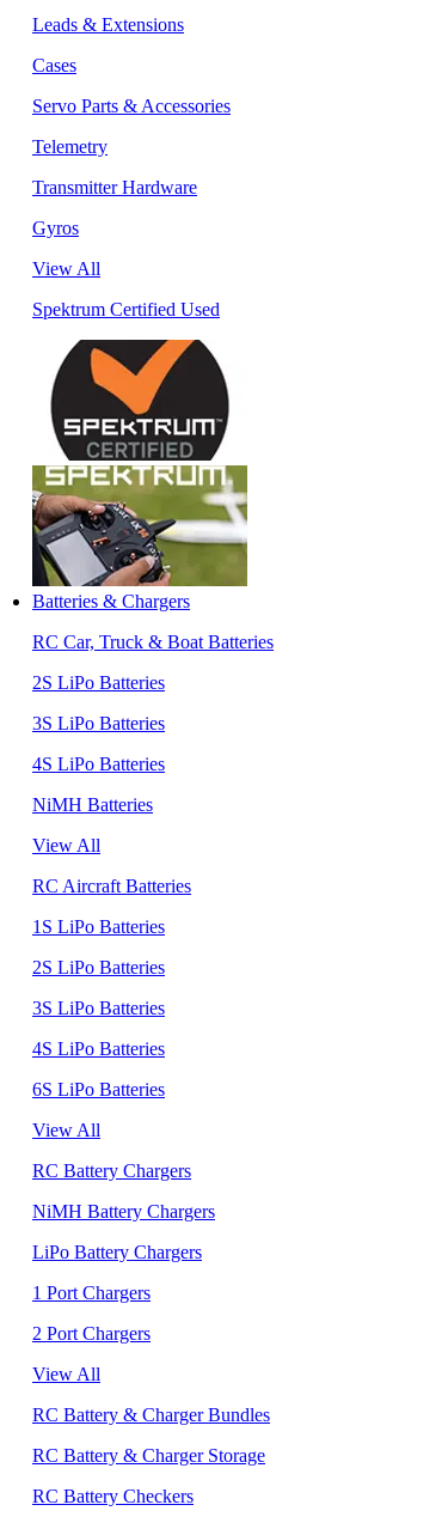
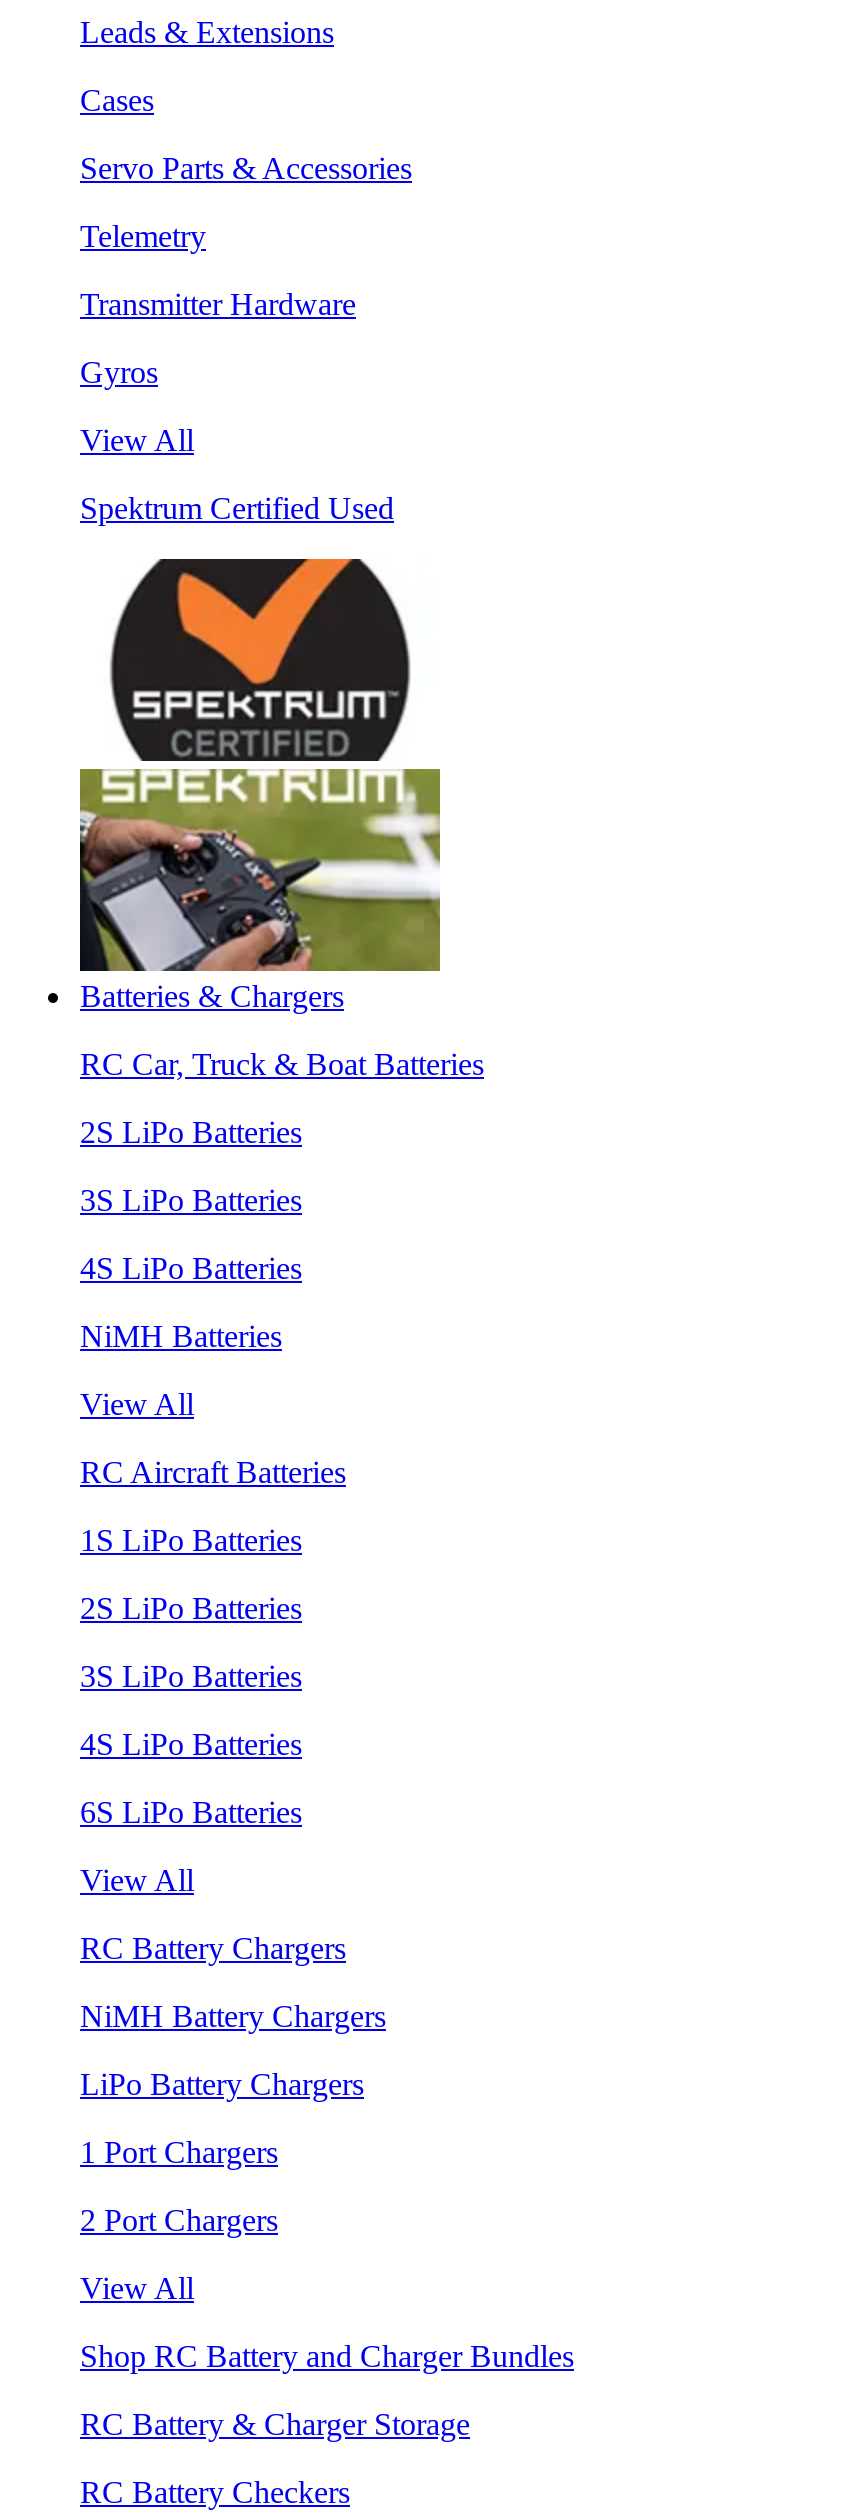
- RC Battery & Charger Bundles
+ Shop RC Battery and Charger Bundles
